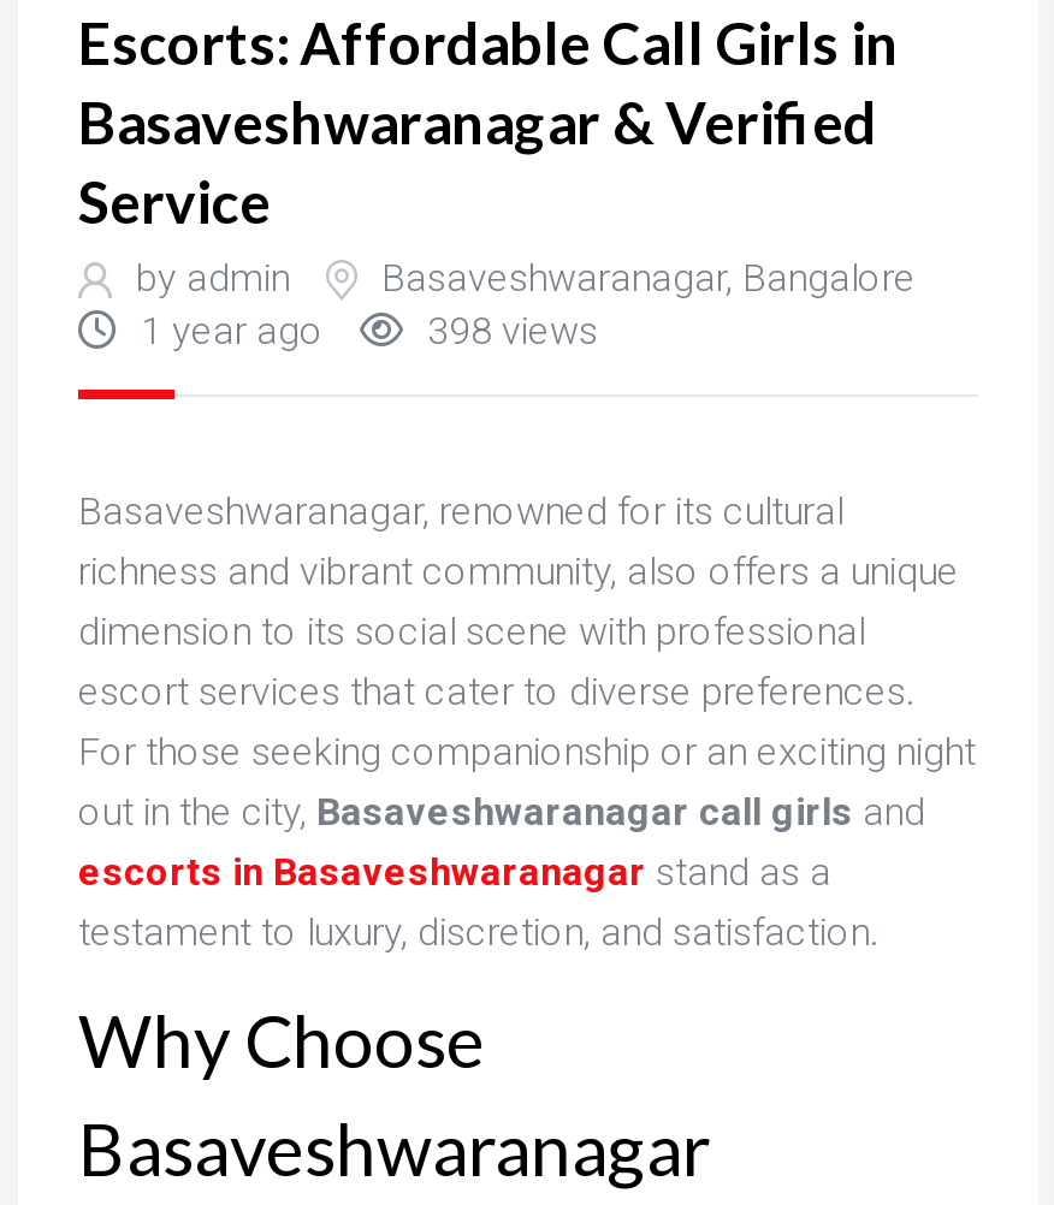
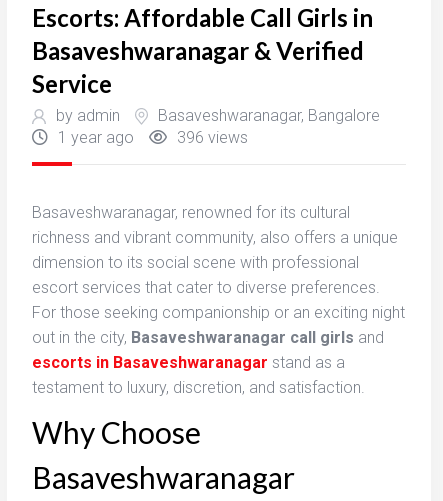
- 398 views
+ 396 views
